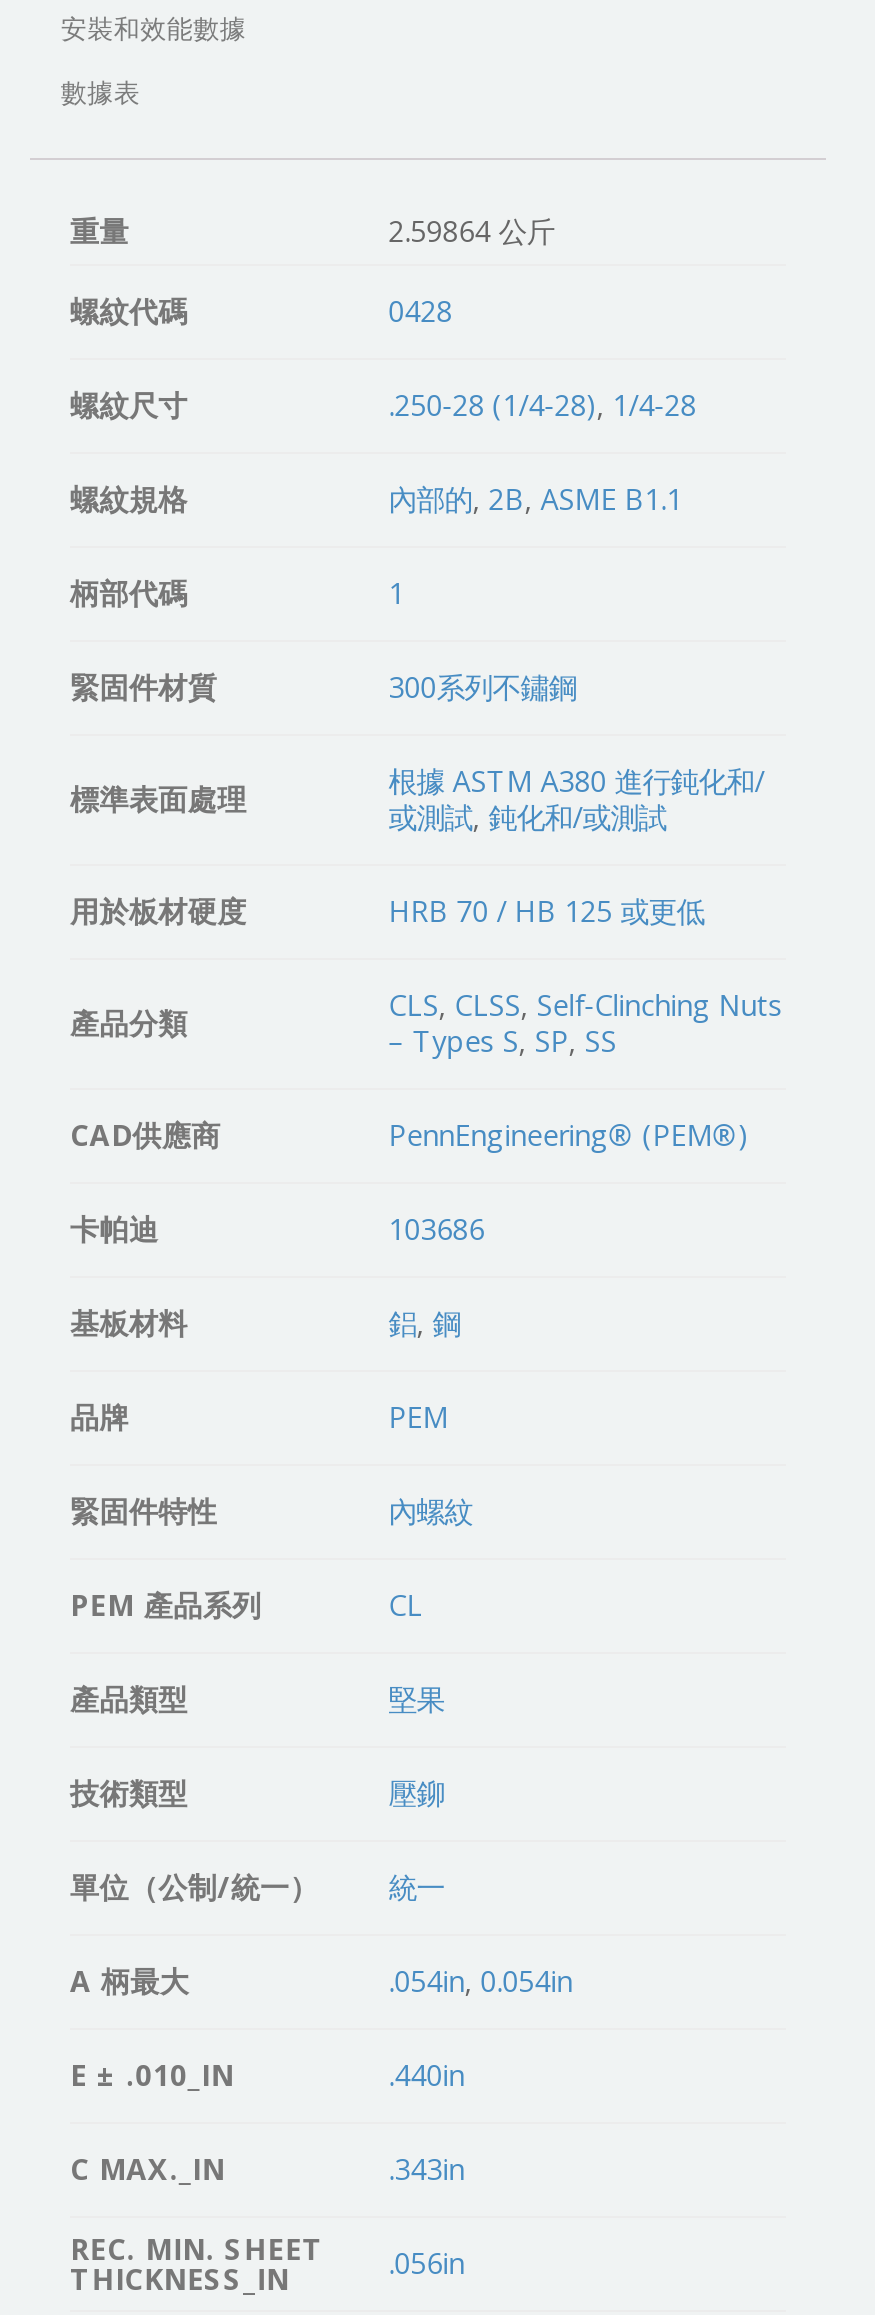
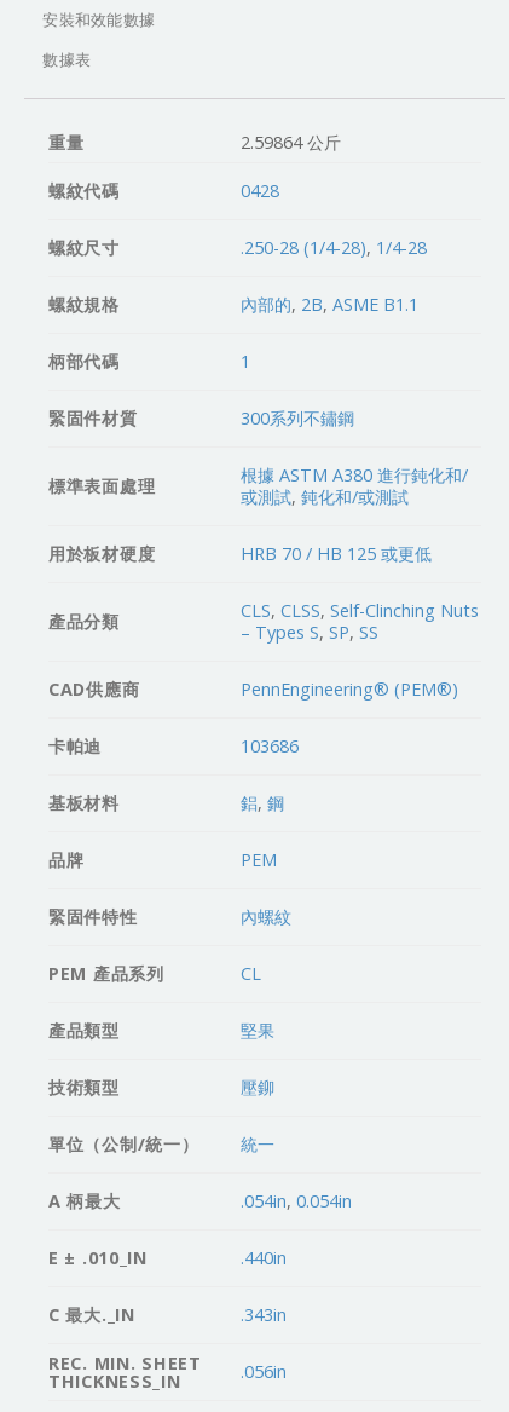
- C MAX._IN
+ C 最大._IN
